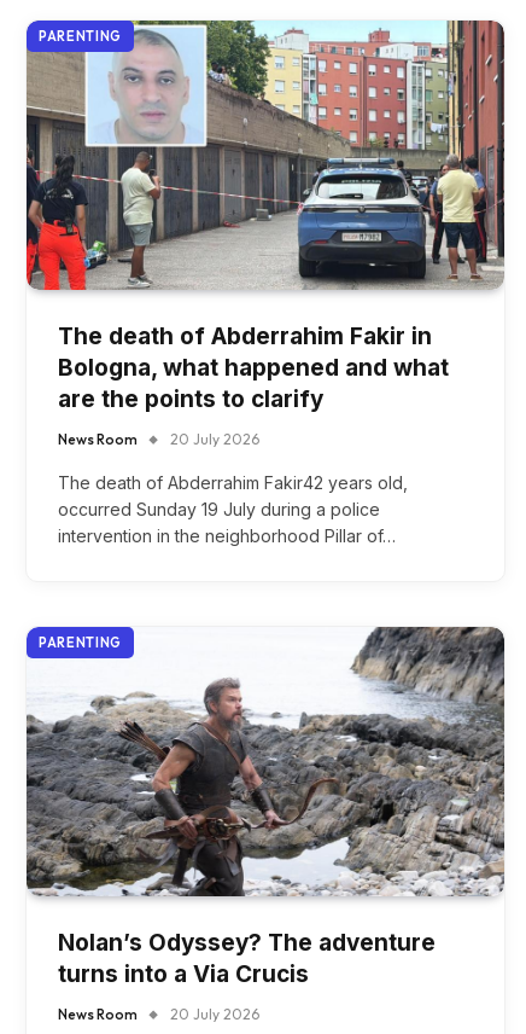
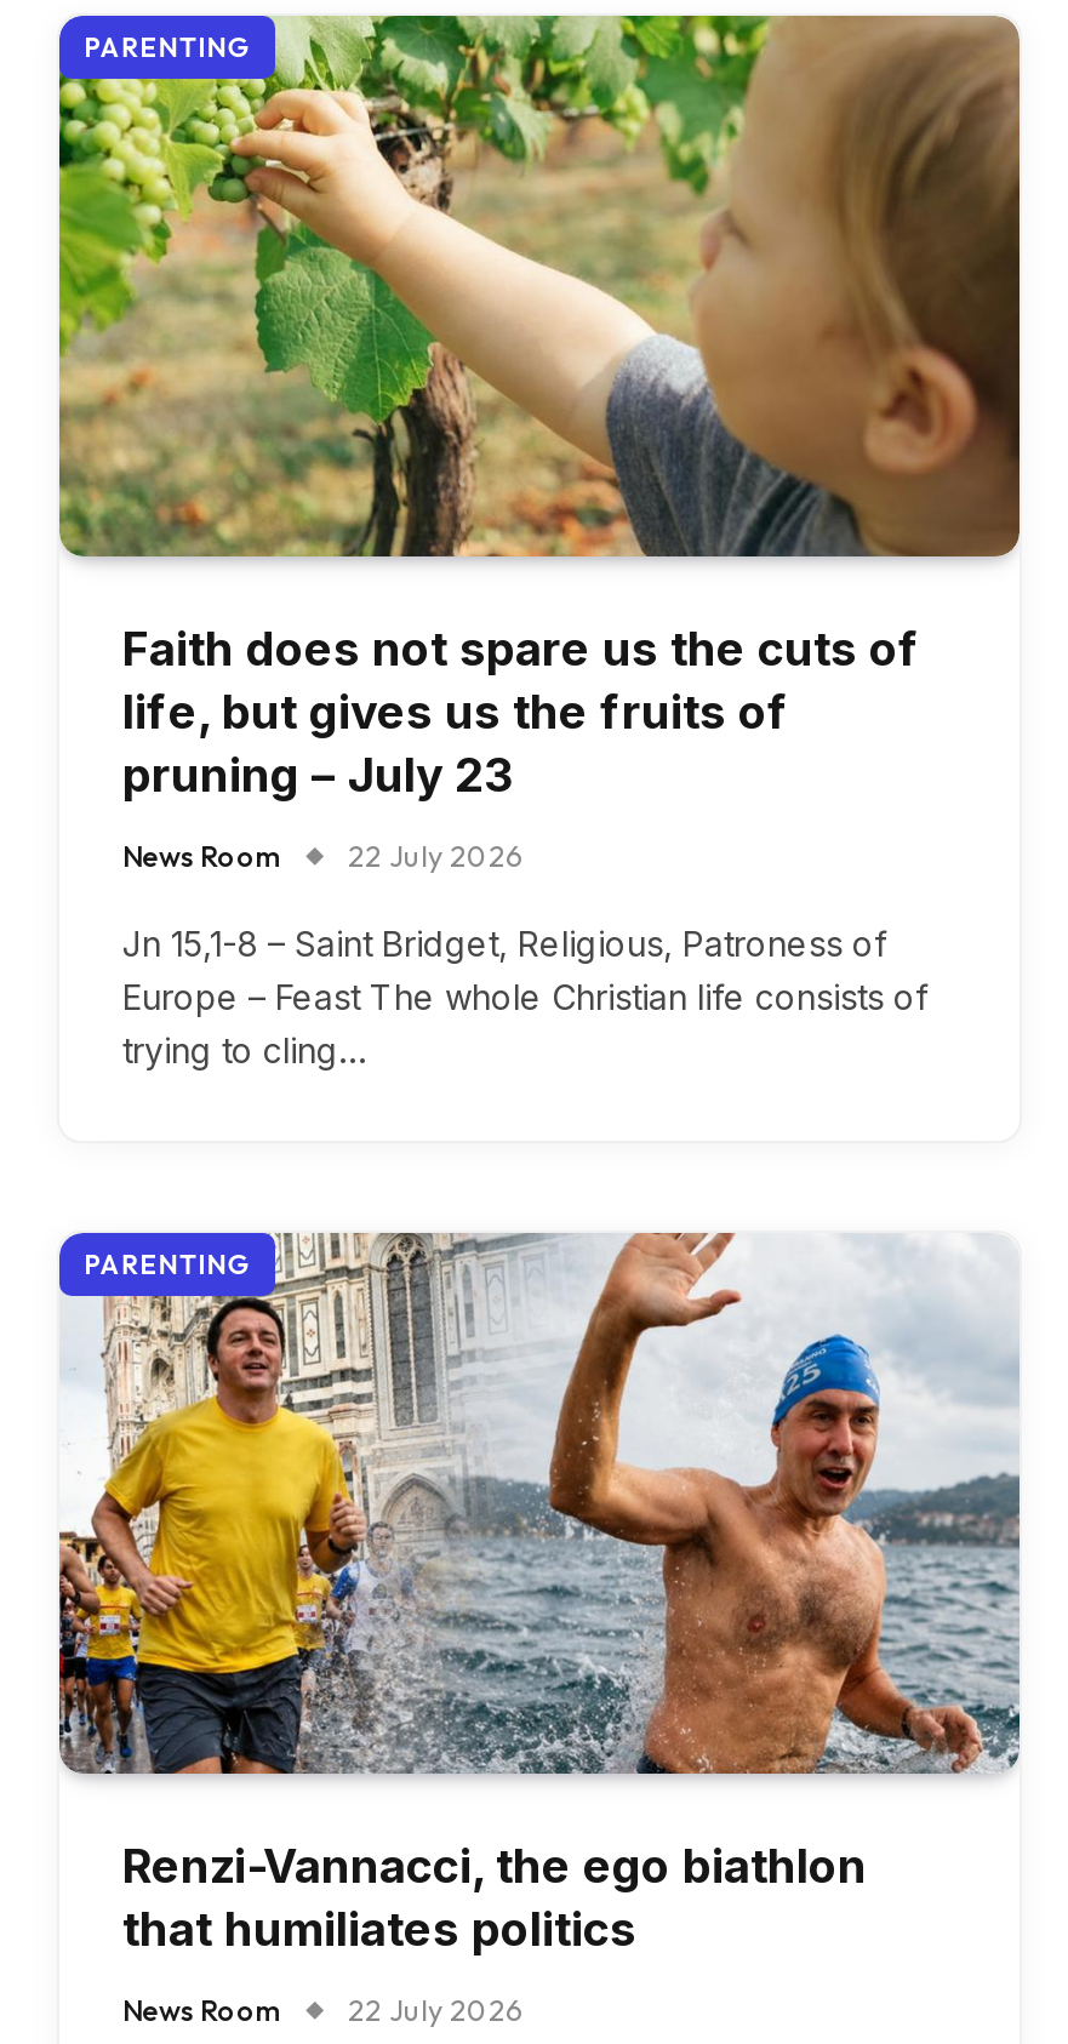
- [image]
- The death of Abderrahim Fakir in
- Bologna, what happened and what
- are the points to clarify
+ [image]
+ Faith does not spare us the cuts of
+ life, but gives us the fruits of
+ pruning – July 23

- News Room 20 July 2026
+ News Room 22 July 2026

- The death of Abderrahim Fakir42 years old,
- occurred Sunday 19 July during a police
- intervention in the neighborhood Pillar of…
+ Jn 15,1-8 – Saint Bridget, Religious, Patroness of
+ Europe – Feast The whole Christian life consists of
+ trying to cling…

- [image]
- Nolan’s Odyssey? The adventure
- turns into a Via Crucis
+ [image]
+ Renzi-Vannacci, the ego biathlon
+ that humiliates politics

- News Room 20 July 2026
+ News Room 22 July 2026
